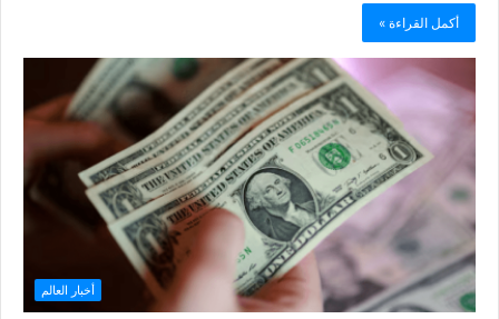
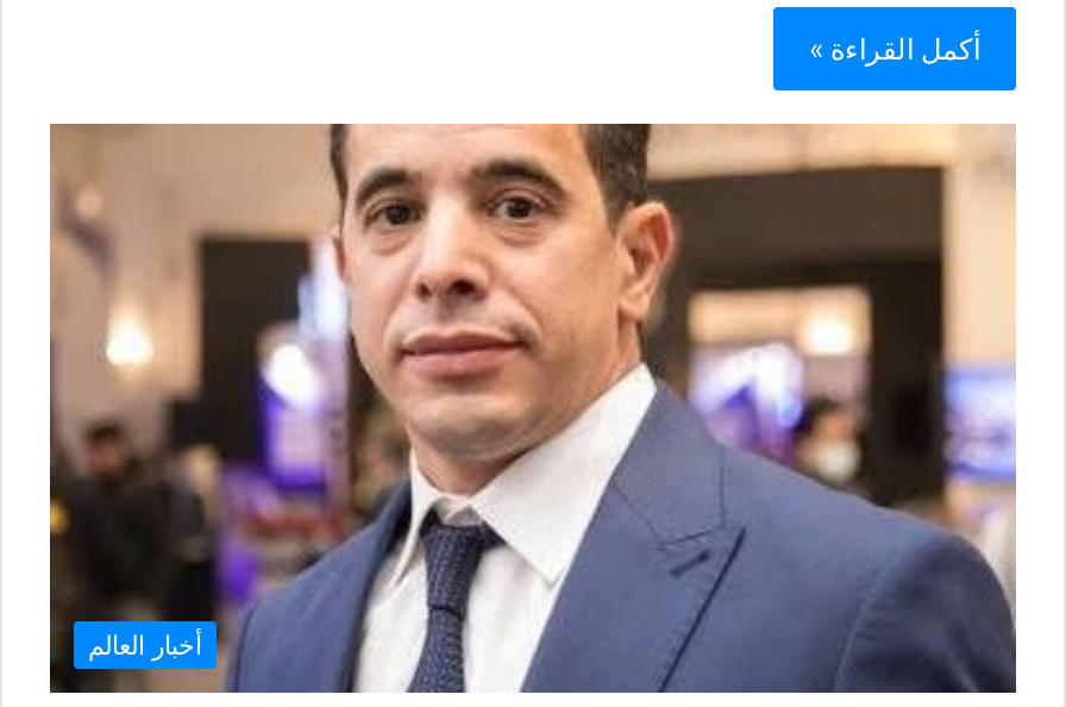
- [image]
+ [image]
